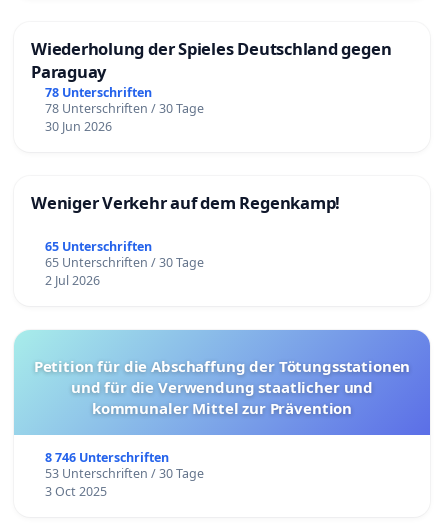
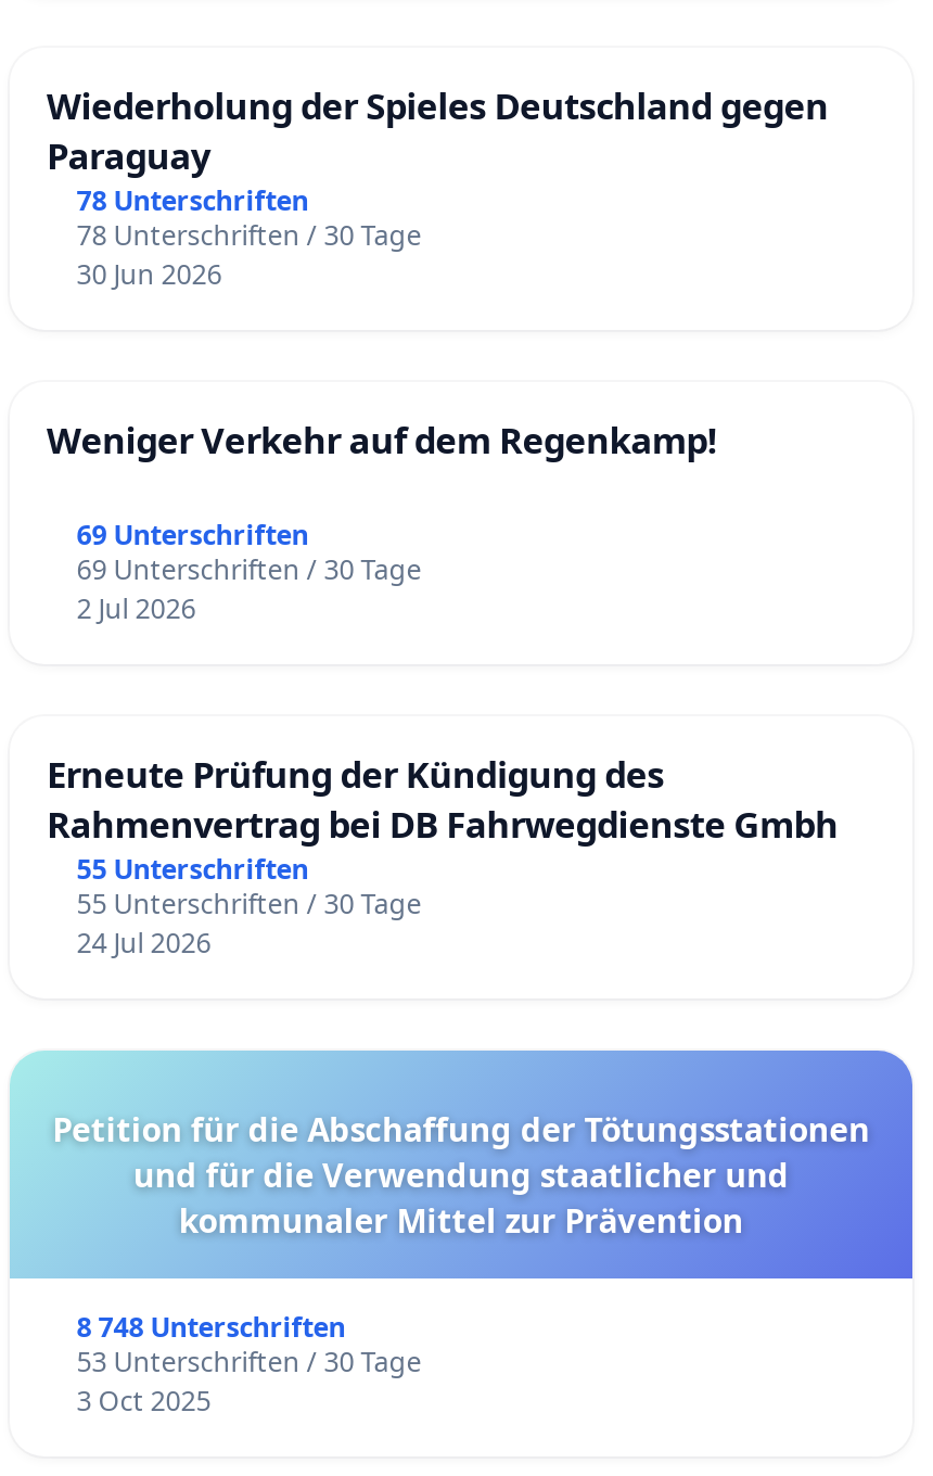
- 65 Unterschriften
+ 69 Unterschriften

- 65 Unterschriften / 30 Tage
+ 69 Unterschriften / 30 Tage

+ Erneute Prüfung der Kündigung des
+ Rahmenvertrag bei DB Fahrwegdienste Gmbh
+ 55 Unterschriften
+ 55 Unterschriften / 30 Tage
+ 24 Jul 2026

- 8 746 Unterschriften
+ 8 748 Unterschriften
